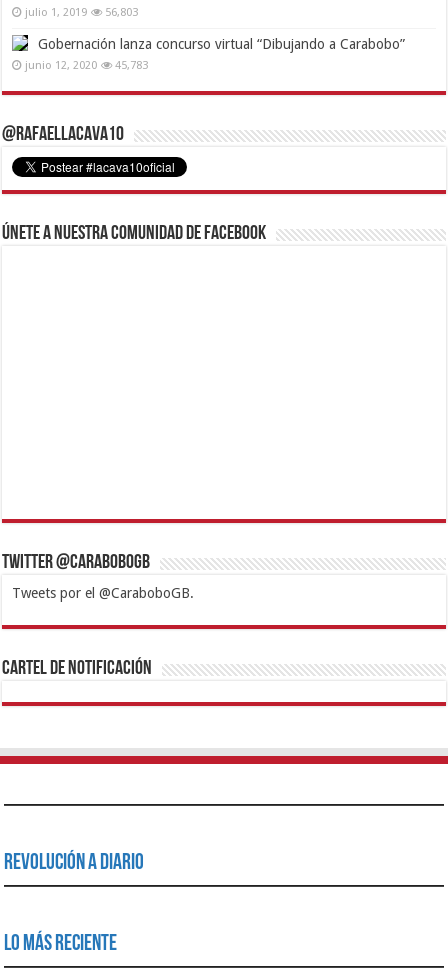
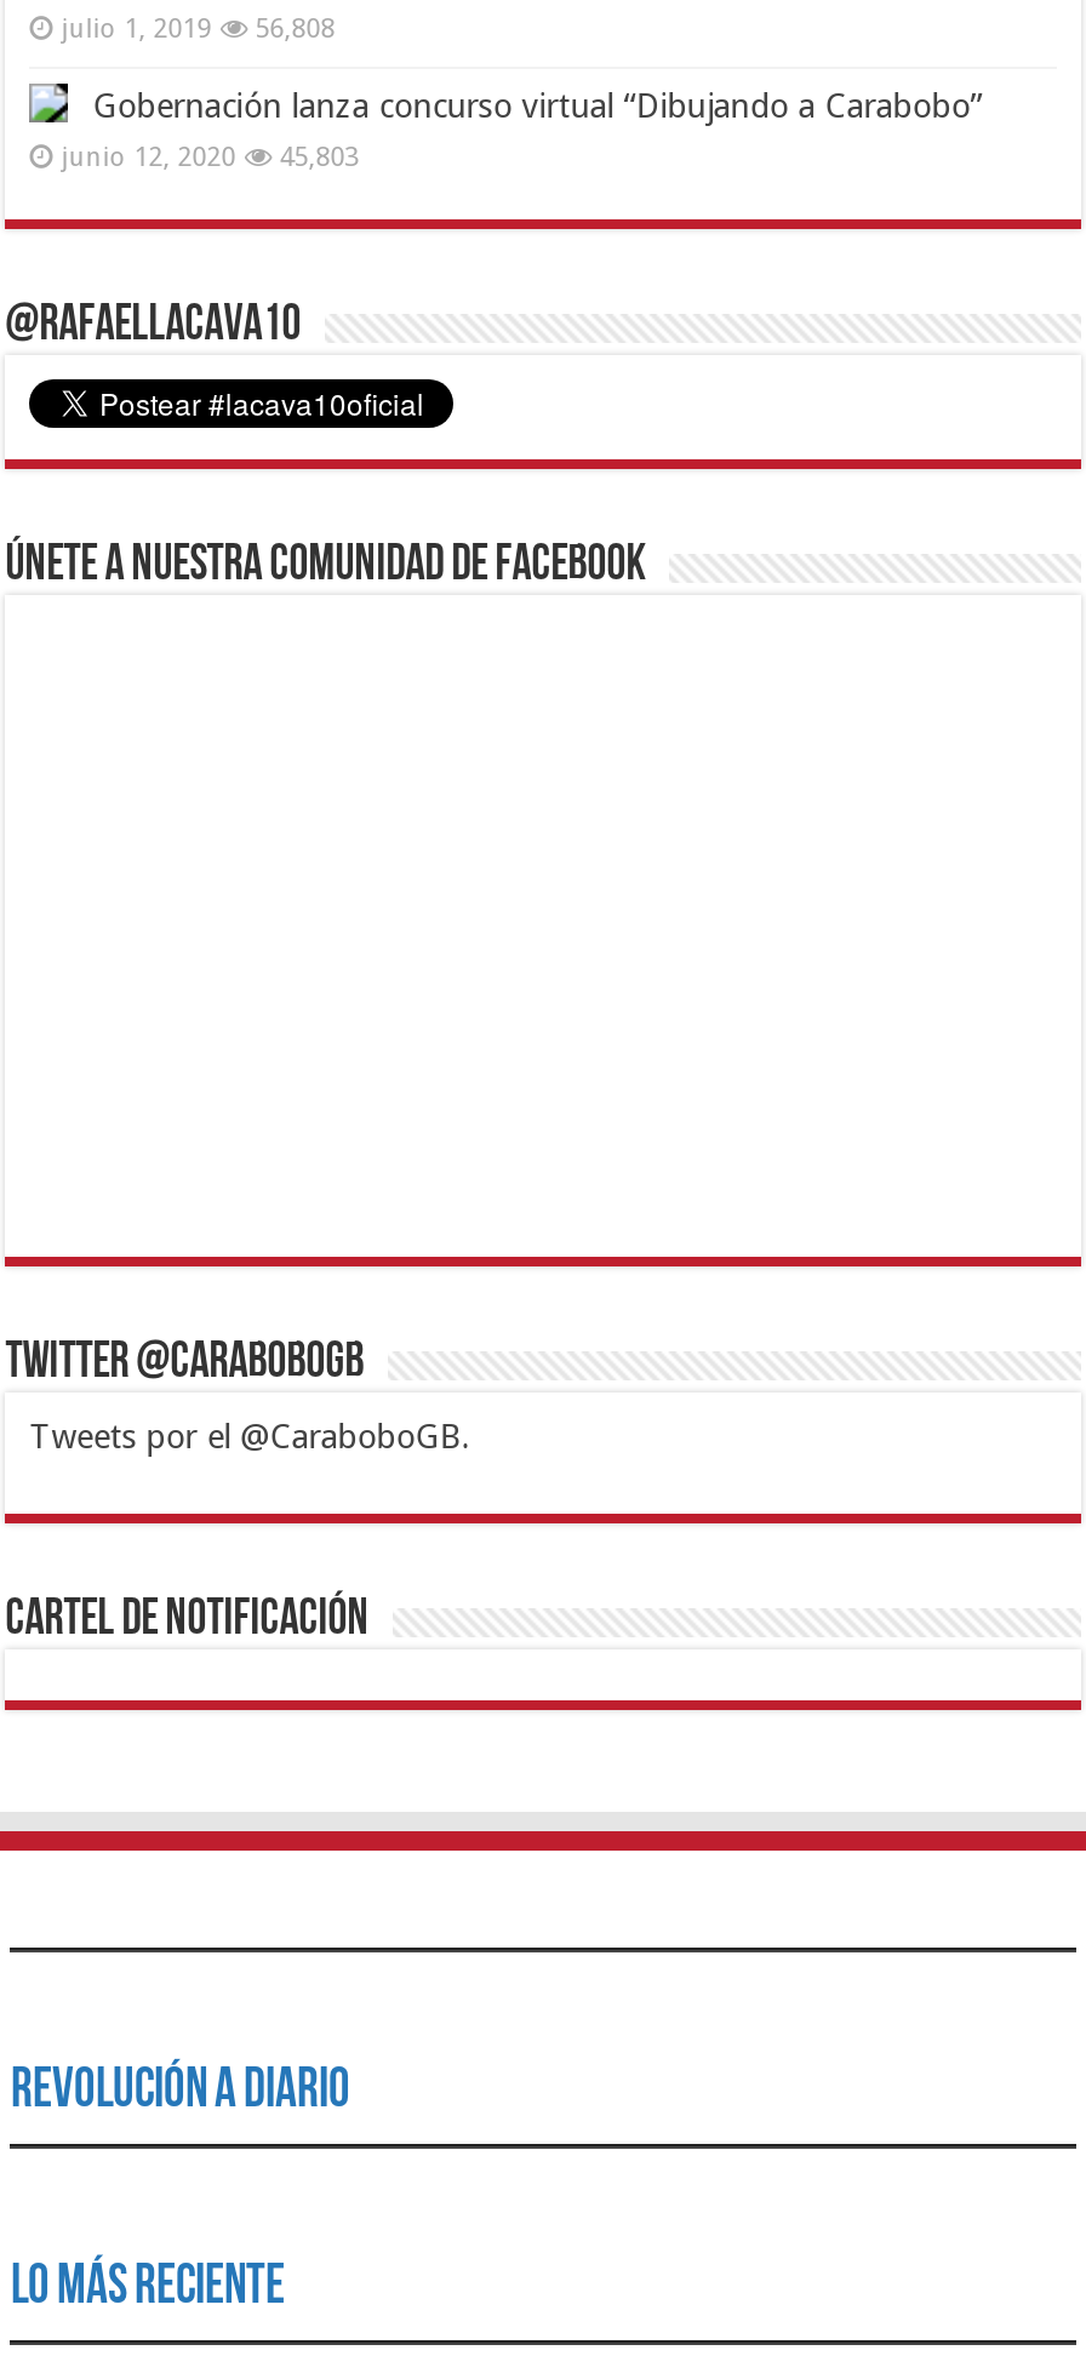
- julio 1, 2019 56,803
+ julio 1, 2019 56,808

- junio 12, 2020 45,783
+ junio 12, 2020 45,803
